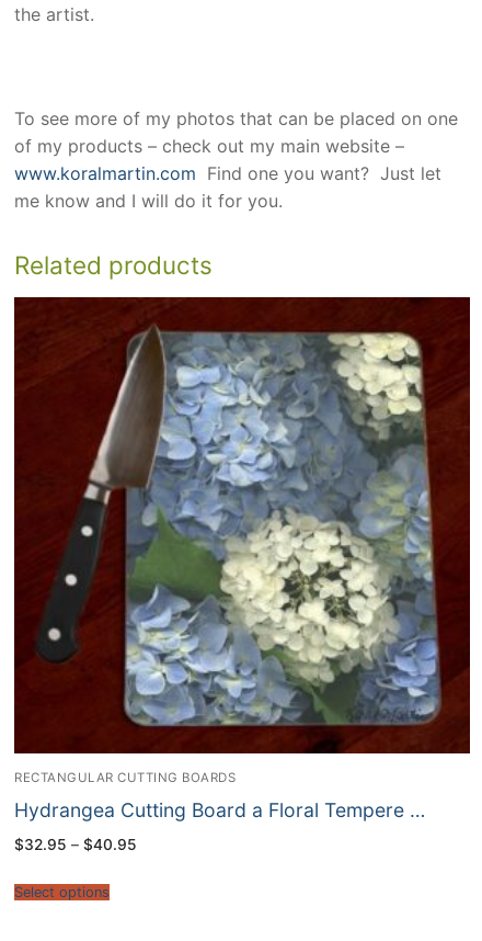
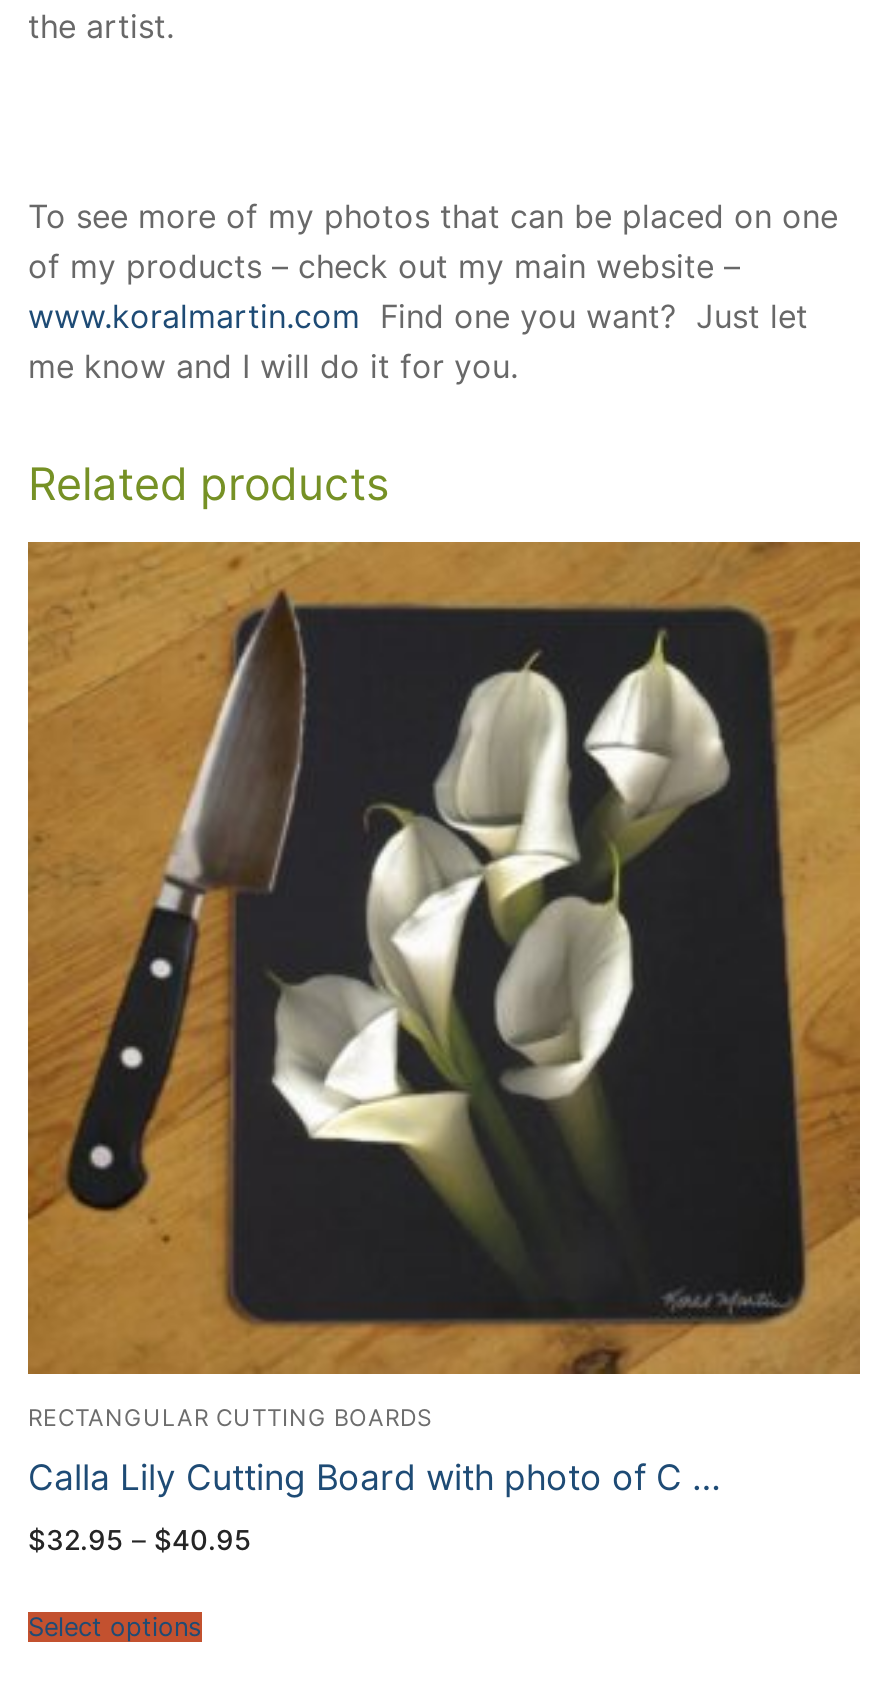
- [image]
- Hydrangea Cutting Board a Floral Tempere …
+ [image]
+ Calla Lily Cutting Board with photo of C …
